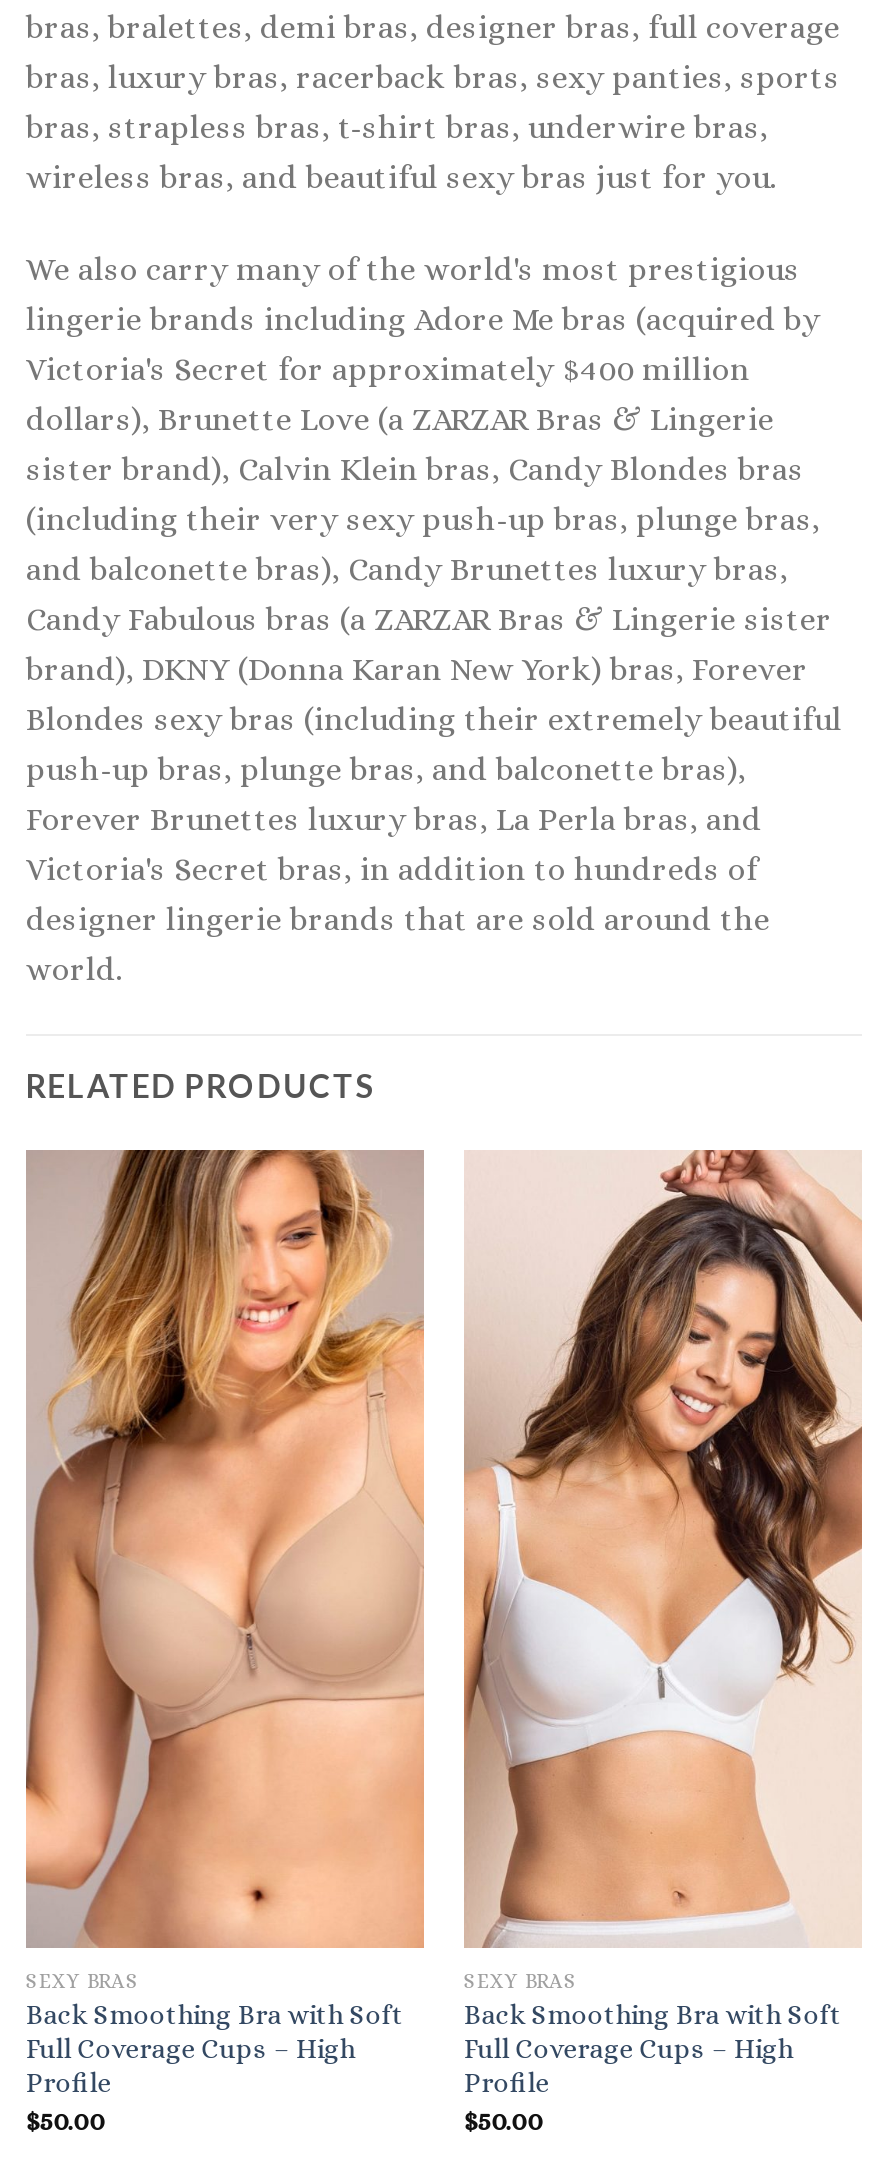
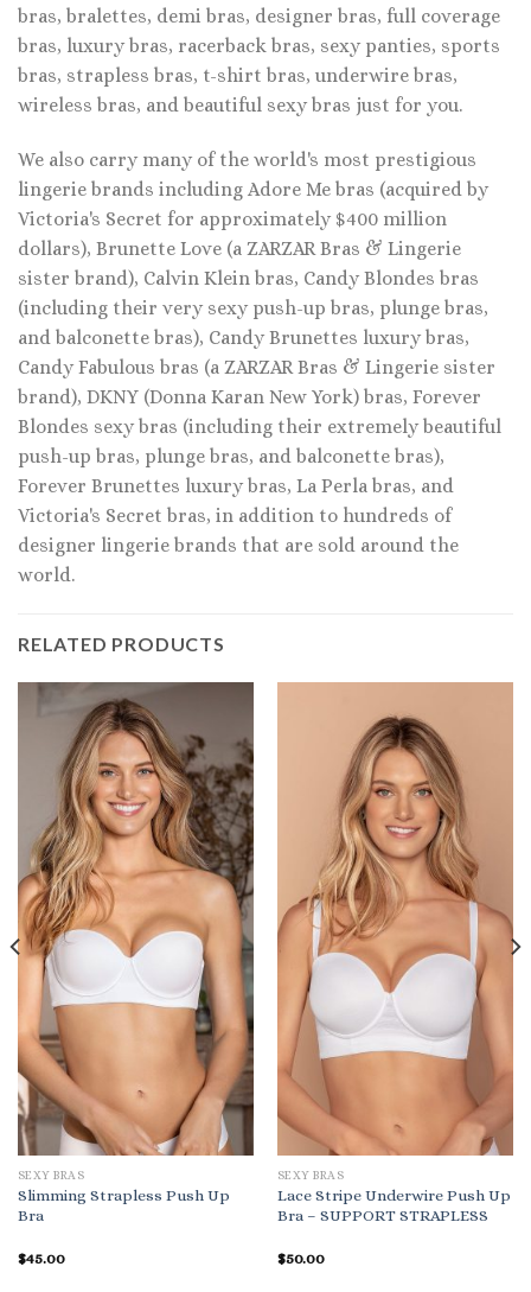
- [image]
- Back Smoothing Bra with Soft
- Full Coverage Cups – High
- Profile
- $50.00
+ [image]
+ Slimming Strapless Push Up
+ Bra
+ $45.00

- [image]
- Back Smoothing Bra with Soft
- Full Coverage Cups – High
- Profile
+ [image]
+ Lace Stripe Underwire Push Up
+ Bra – SUPPORT STRAPLESS
